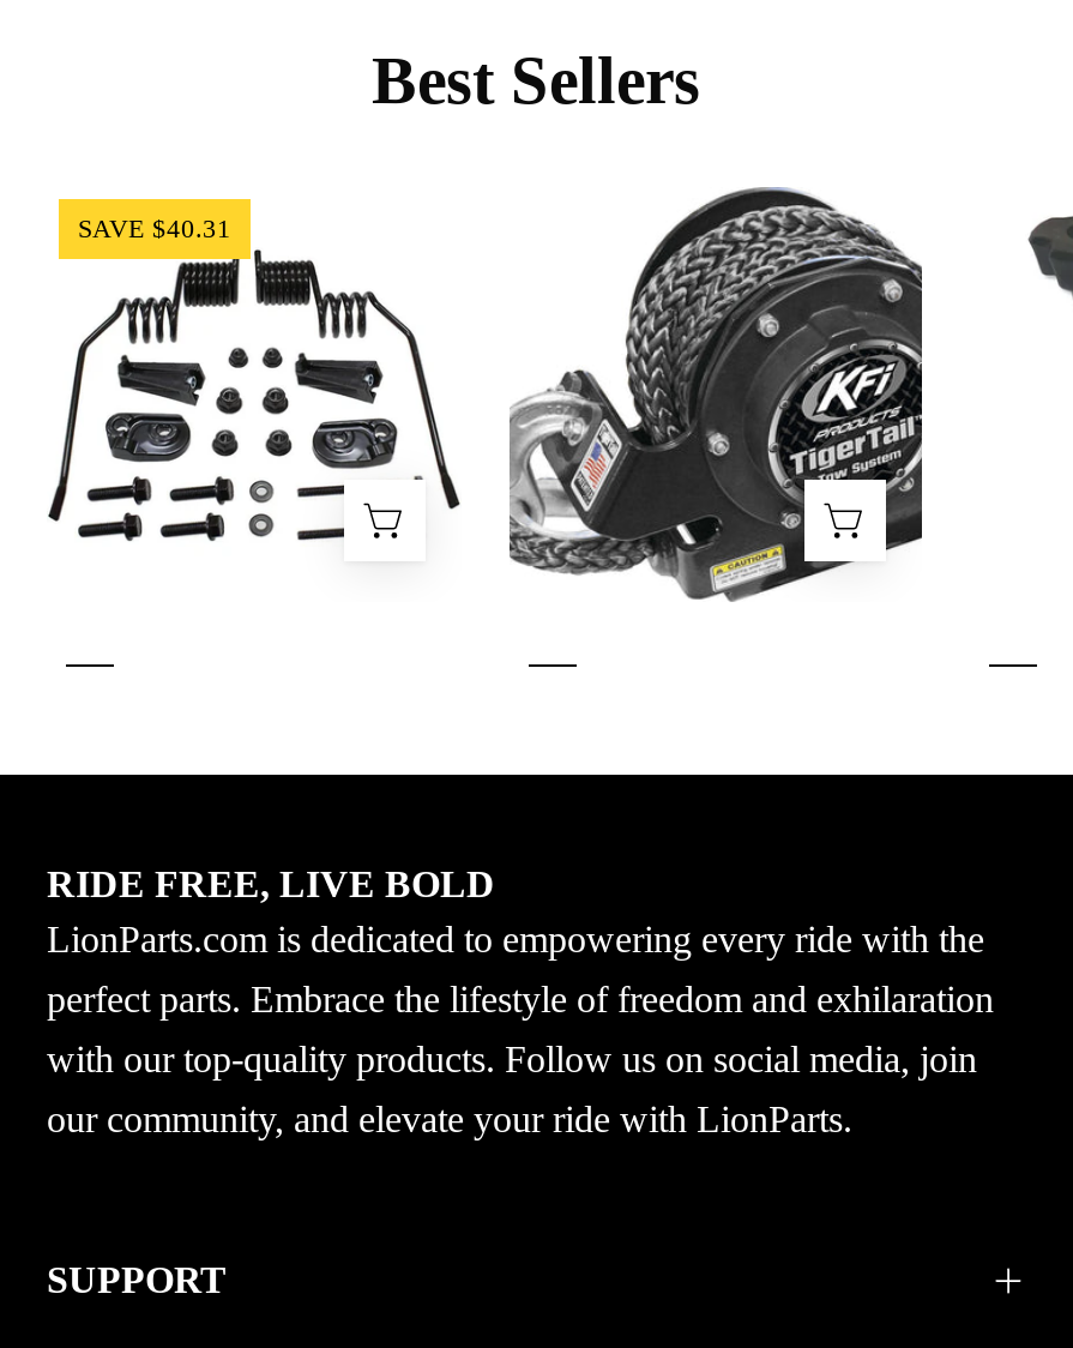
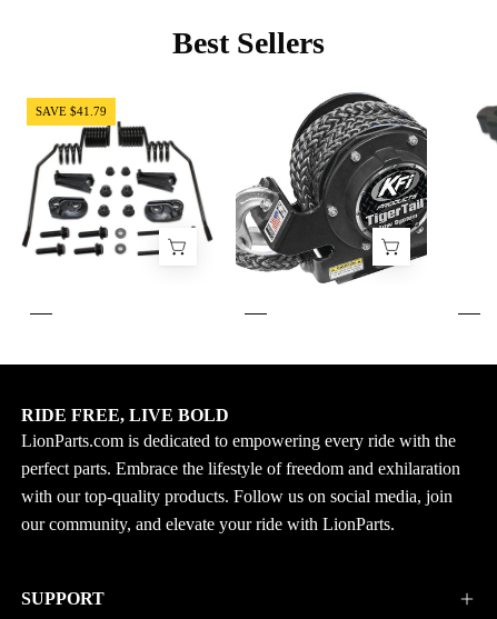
- SAVE $40.31
+ SAVE $41.79
